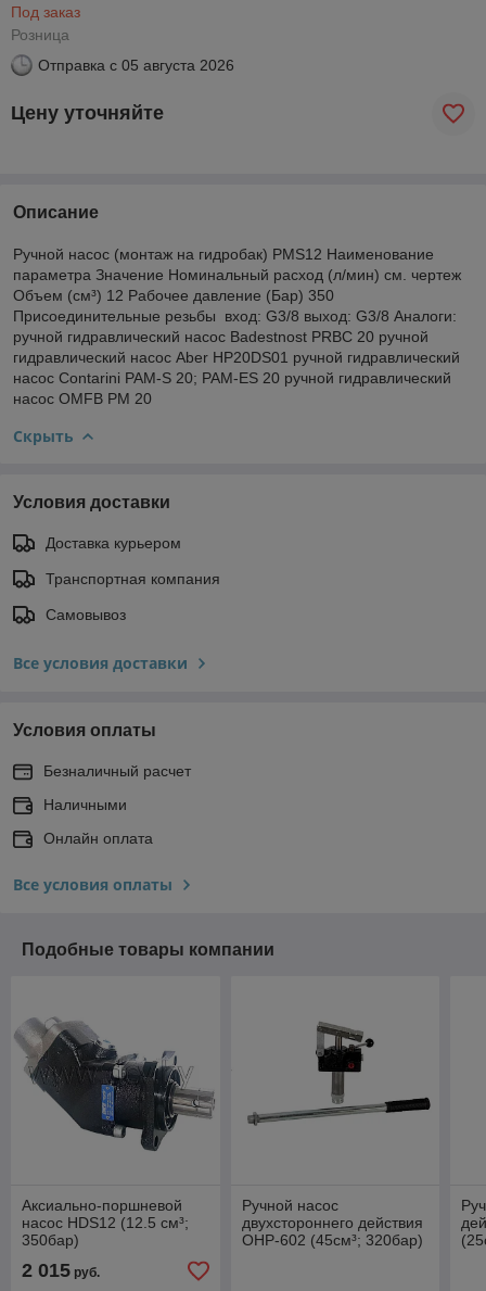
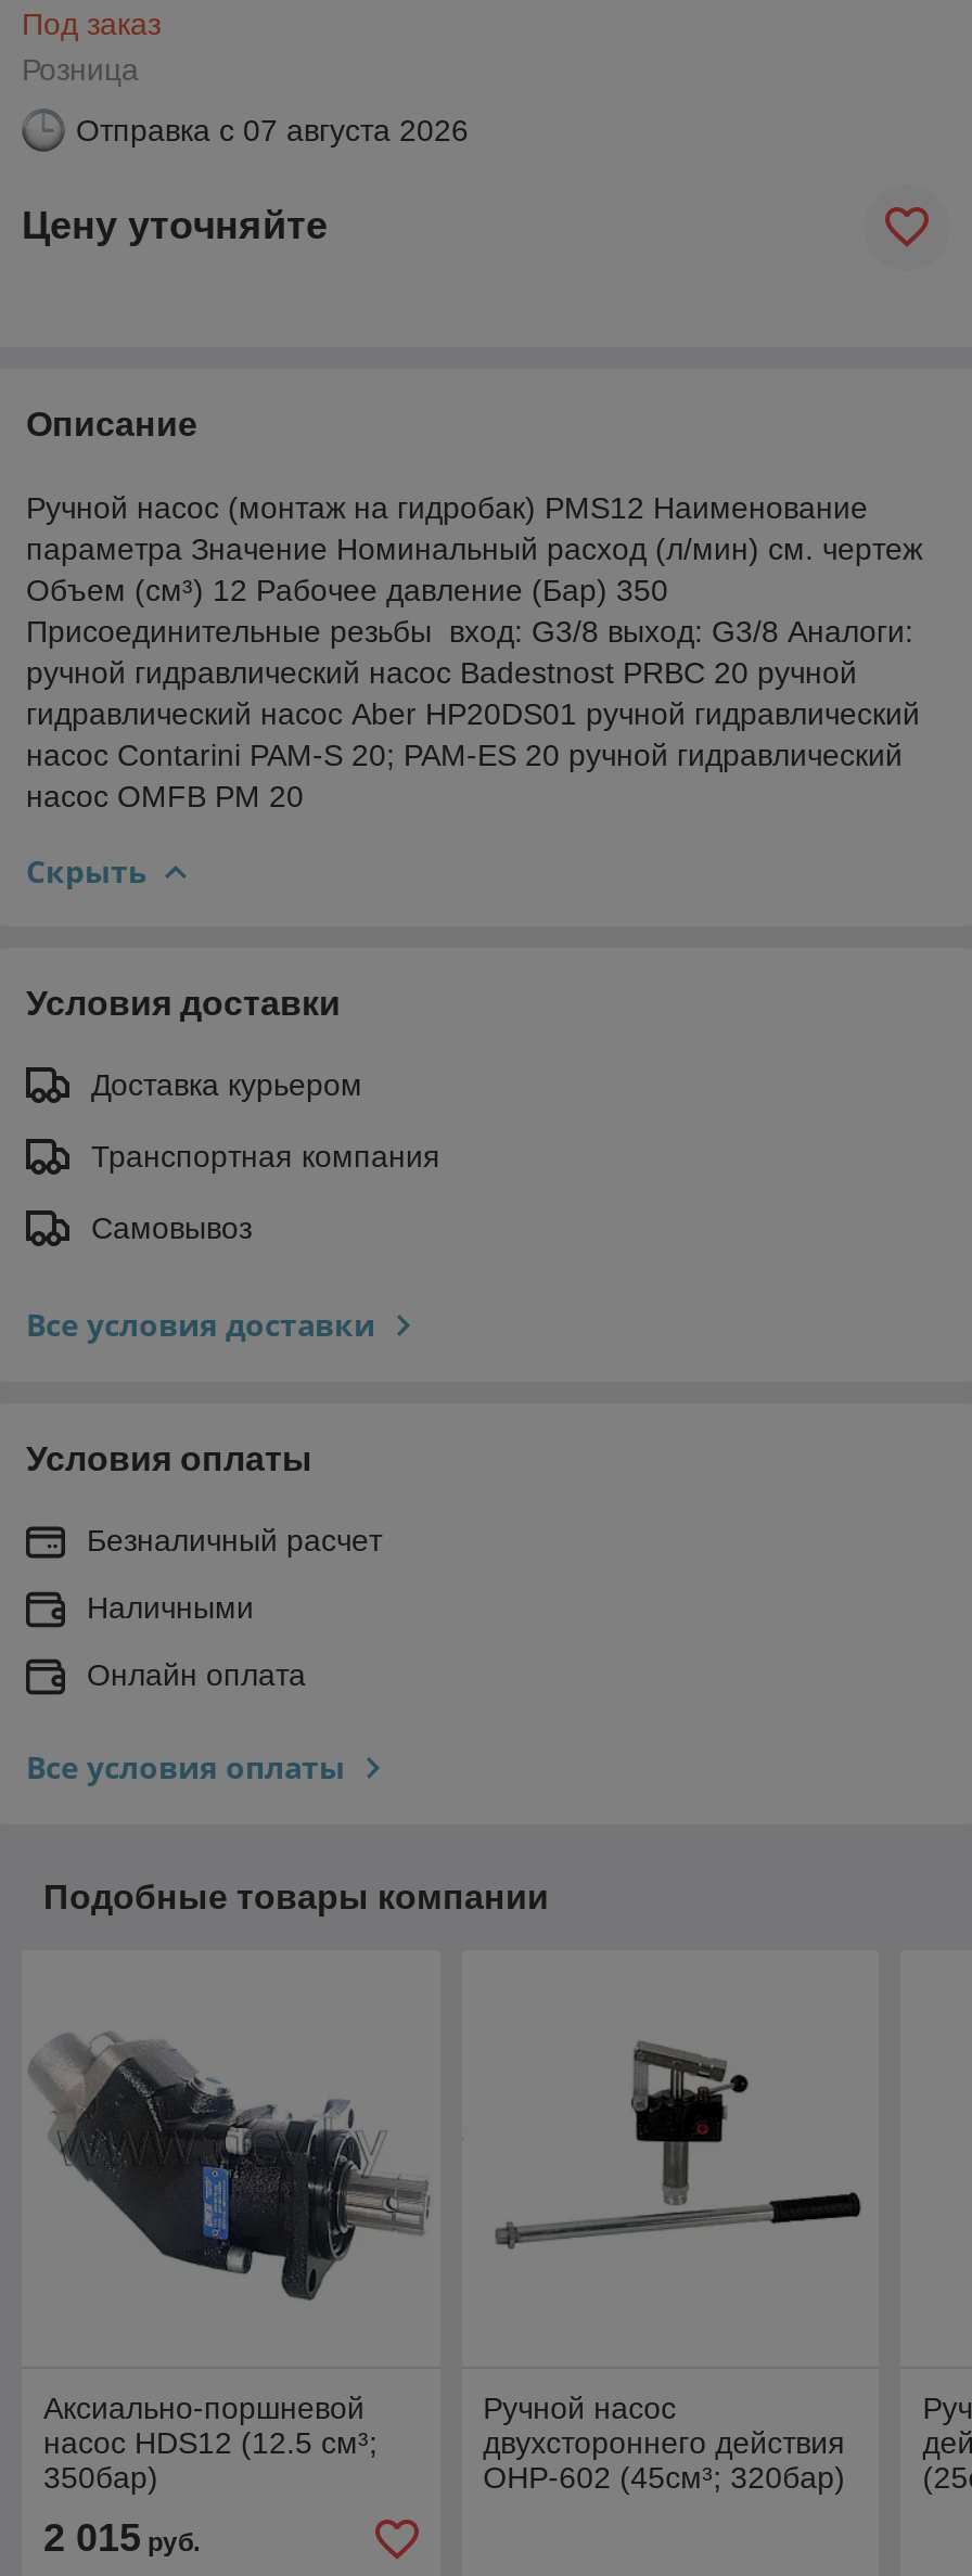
- Отправка с 05 августа 2026
+ Отправка с 07 августа 2026
